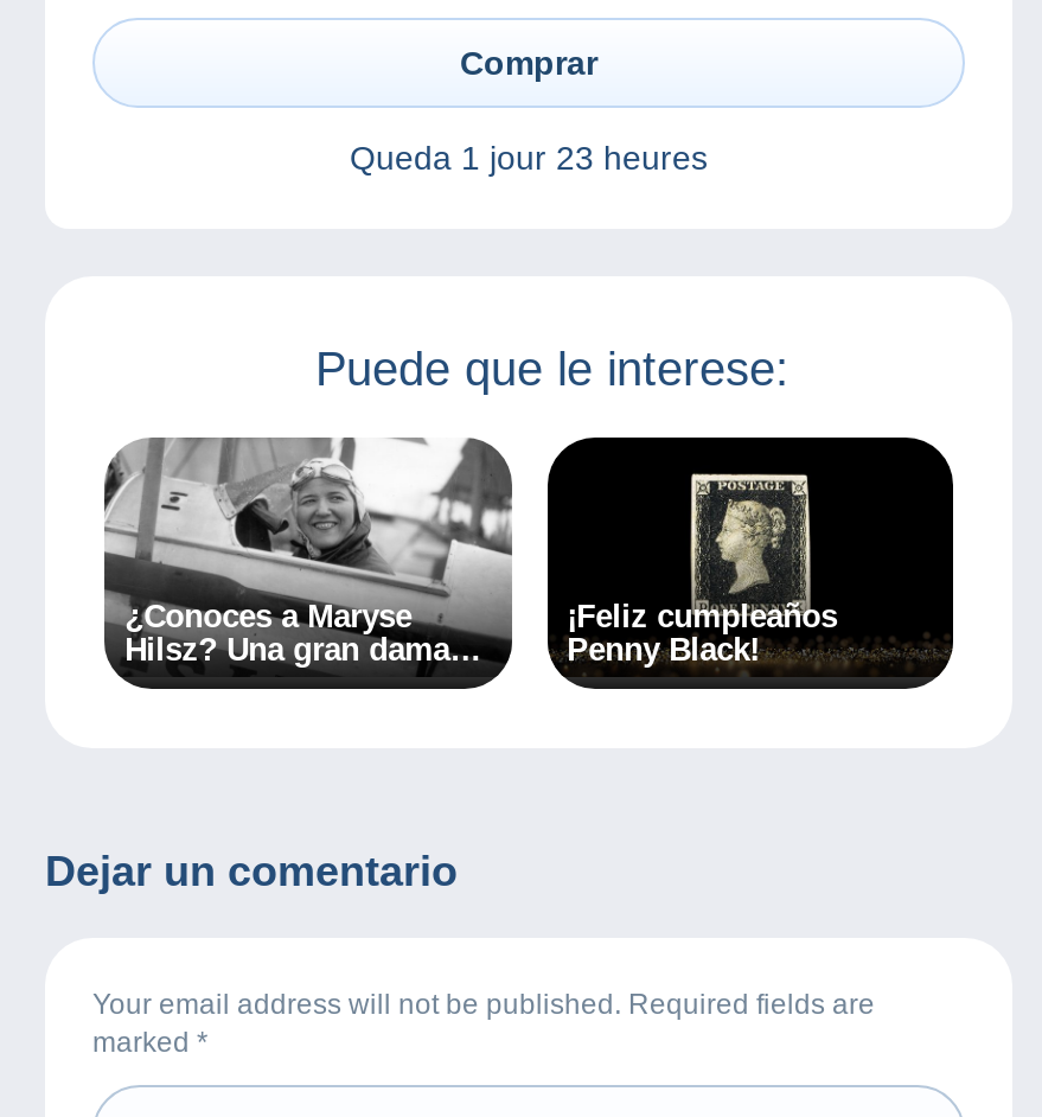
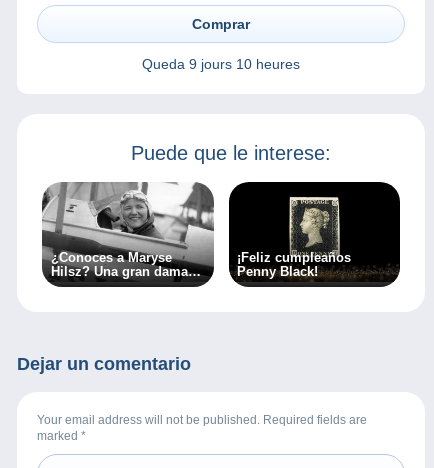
- Queda 1 jour 23 heures
+ Queda 9 jours 10 heures
